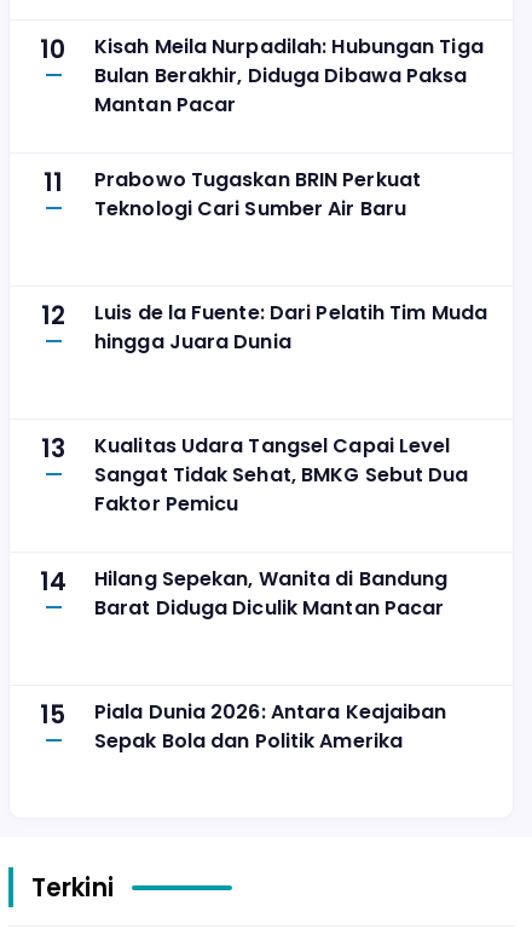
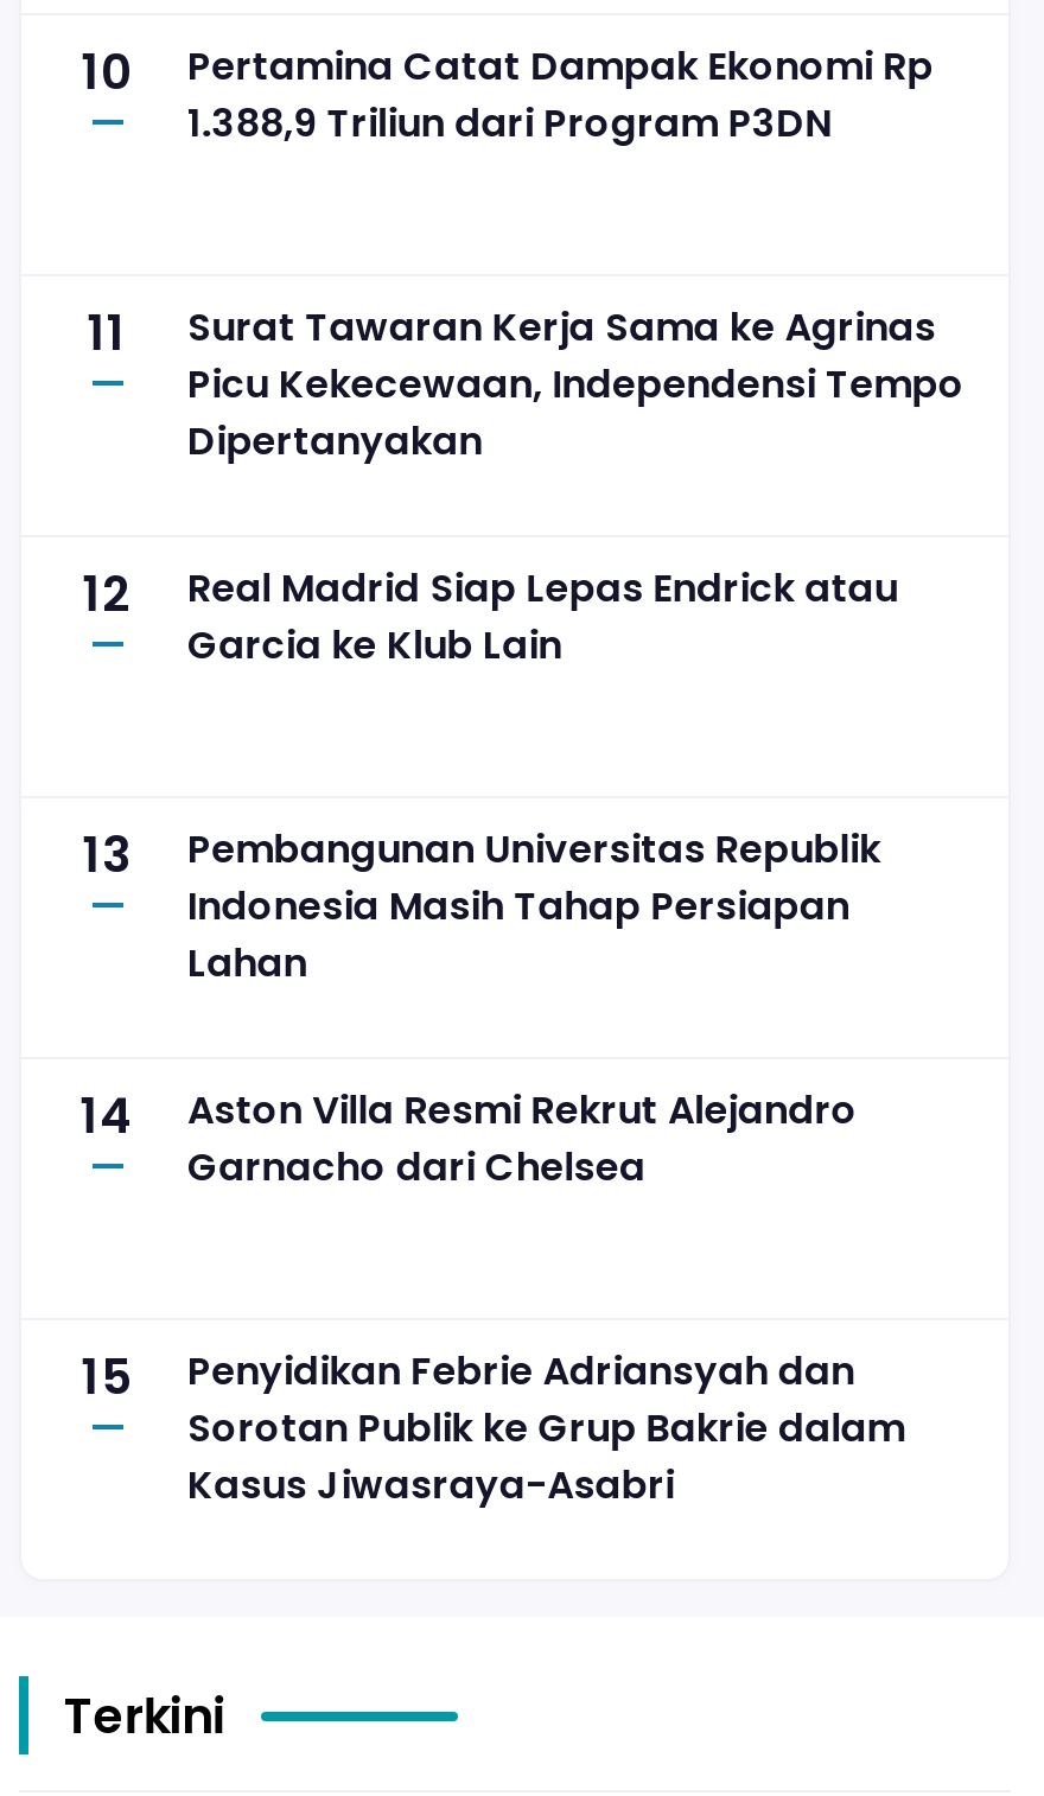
- Kisah Meila Nurpadilah: Hubungan Tiga
- Bulan Berakhir, Diduga Dibawa Paksa
- Mantan Pacar
+ Pertamina Catat Dampak Ekonomi Rp
+ 1.388,9 Triliun dari Program P3DN

- Prabowo Tugaskan BRIN Perkuat
- Teknologi Cari Sumber Air Baru
+ Surat Tawaran Kerja Sama ke Agrinas
+ Picu Kekecewaan, Independensi Tempo
+ Dipertanyakan

- Luis de la Fuente: Dari Pelatih Tim Muda
- hingga Juara Dunia
+ Real Madrid Siap Lepas Endrick atau
+ Garcia ke Klub Lain

- Kualitas Udara Tangsel Capai Level
- Sangat Tidak Sehat, BMKG Sebut Dua
- Faktor Pemicu
+ Pembangunan Universitas Republik
+ Indonesia Masih Tahap Persiapan
+ Lahan

- Hilang Sepekan, Wanita di Bandung
- Barat Diduga Diculik Mantan Pacar
+ Aston Villa Resmi Rekrut Alejandro
+ Garnacho dari Chelsea

- Piala Dunia 2026: Antara Keajaiban
- Sepak Bola dan Politik Amerika
+ Penyidikan Febrie Adriansyah dan
+ Sorotan Publik ke Grup Bakrie dalam
+ Kasus Jiwasraya-Asabri
